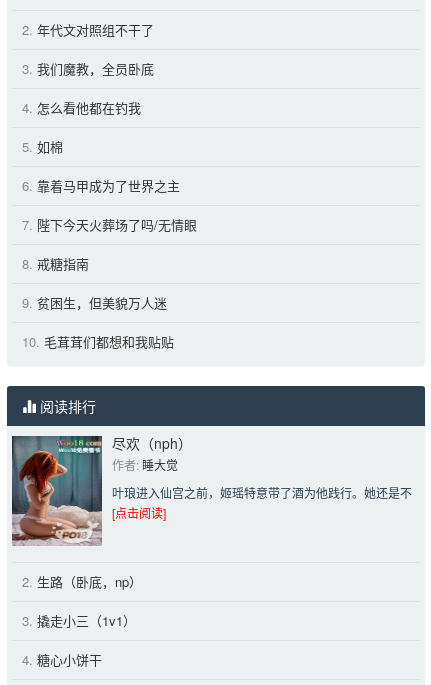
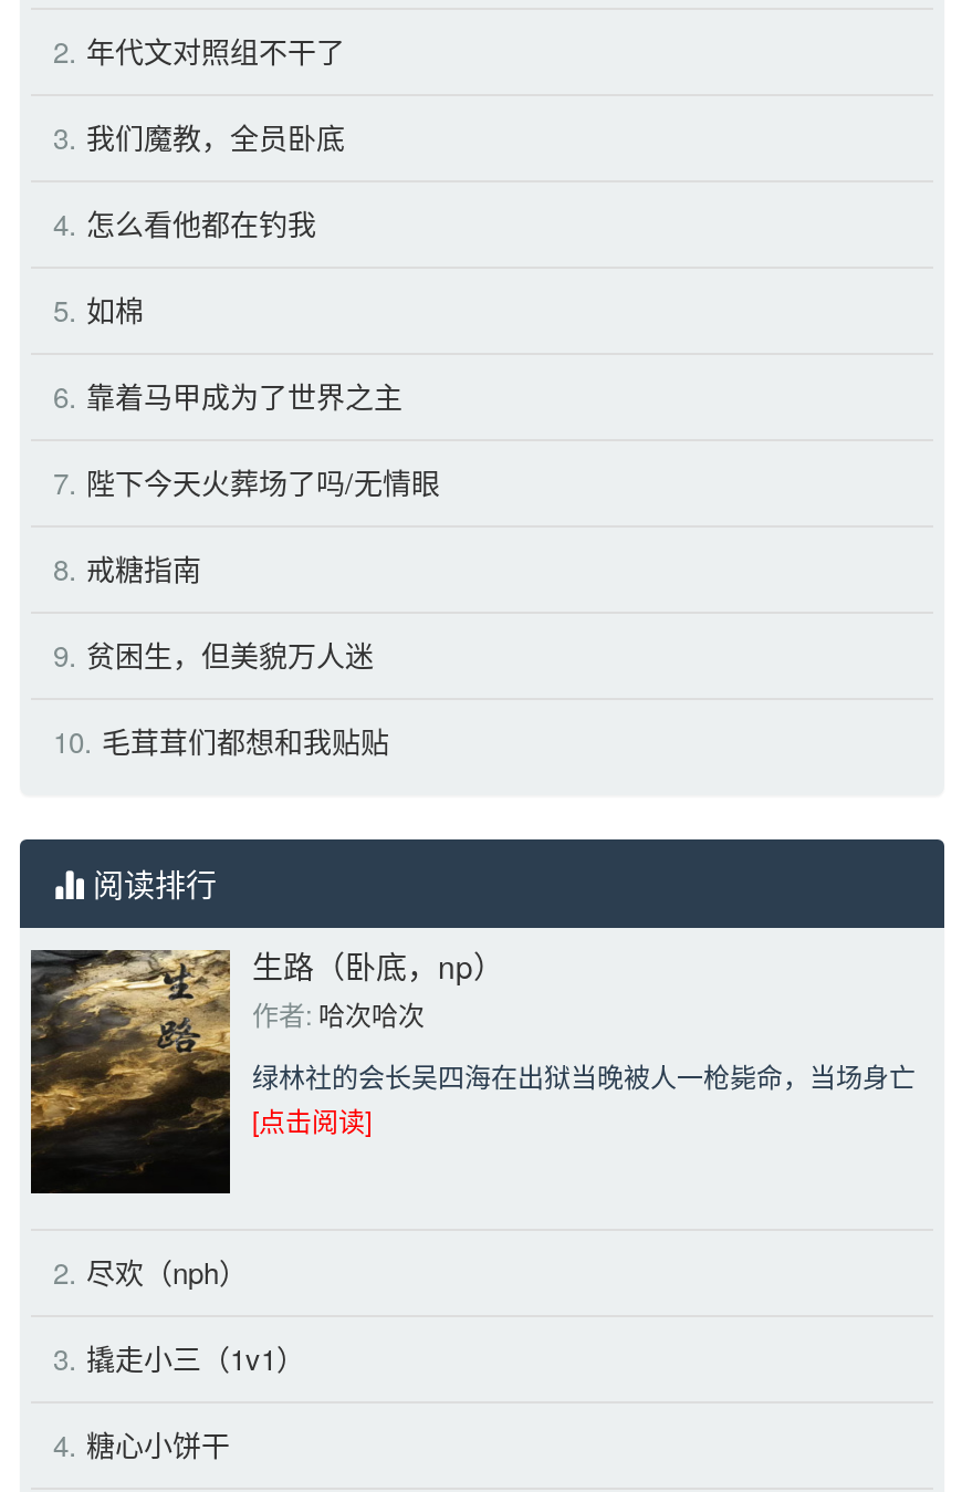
- [image]
- 尽欢（nph）
- 作者:睡大觉
+ [image]
+ 生路（卧底，np）
+ 作者:哈次哈次

- 叶琅进入仙宫之前，姬瑶特意带了酒为他践行。她还是不
+ 绿林社的会长吴四海在出狱当晚被人一枪毙命，当场身亡

- 2. 生路（卧底，np）
+ 2. 尽欢（nph）
